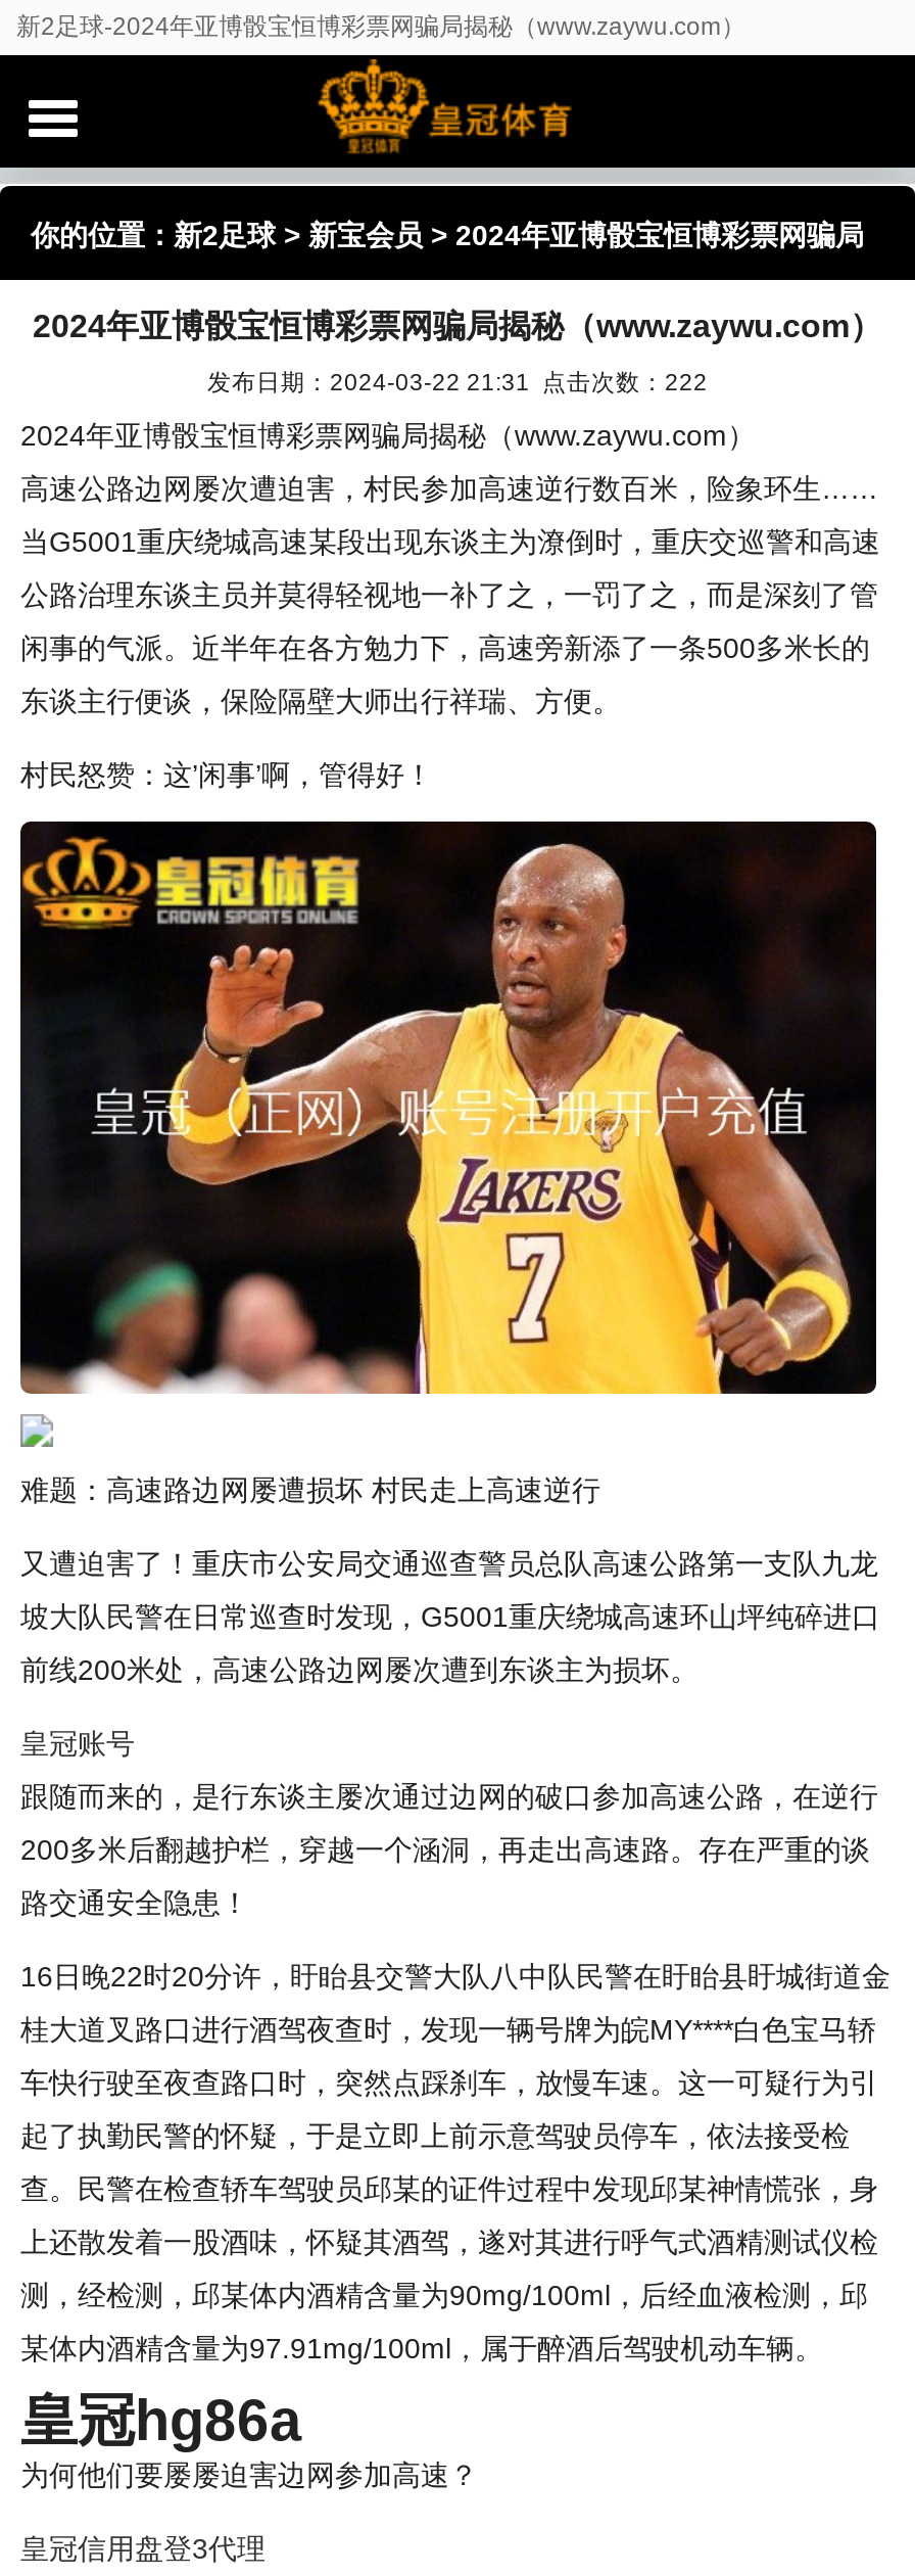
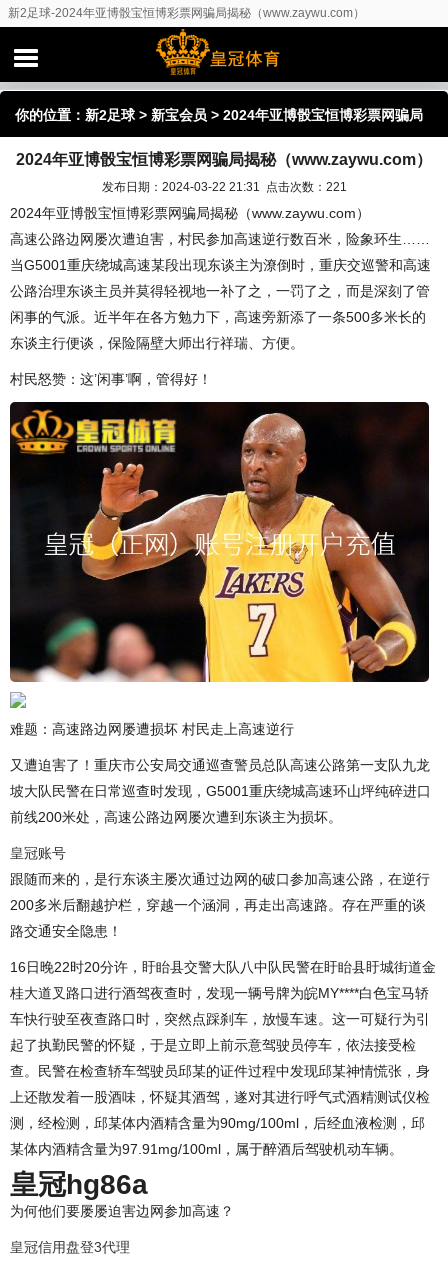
- 发布日期：2024-03-22 21:31 点击次数：222
+ 发布日期：2024-03-22 21:31 点击次数：221
